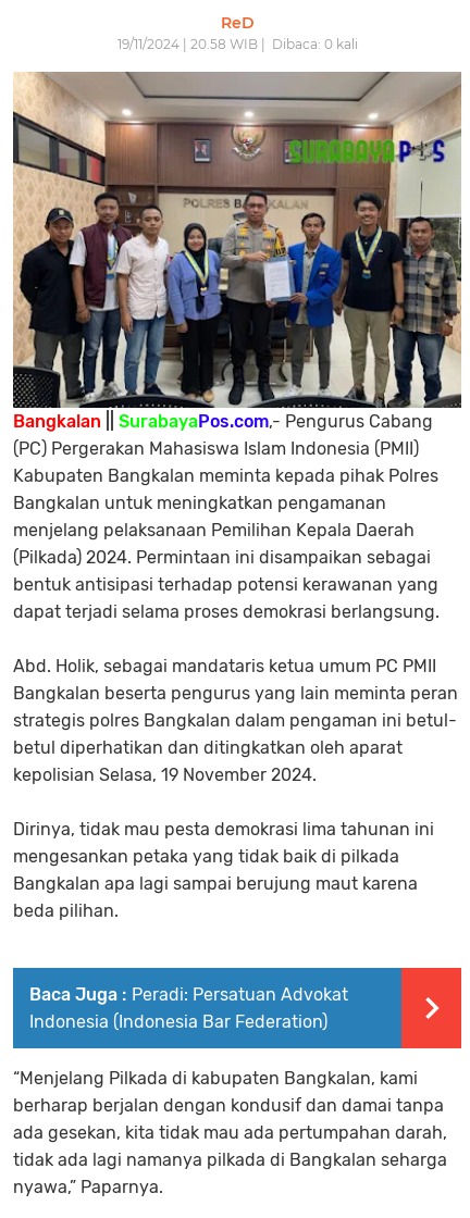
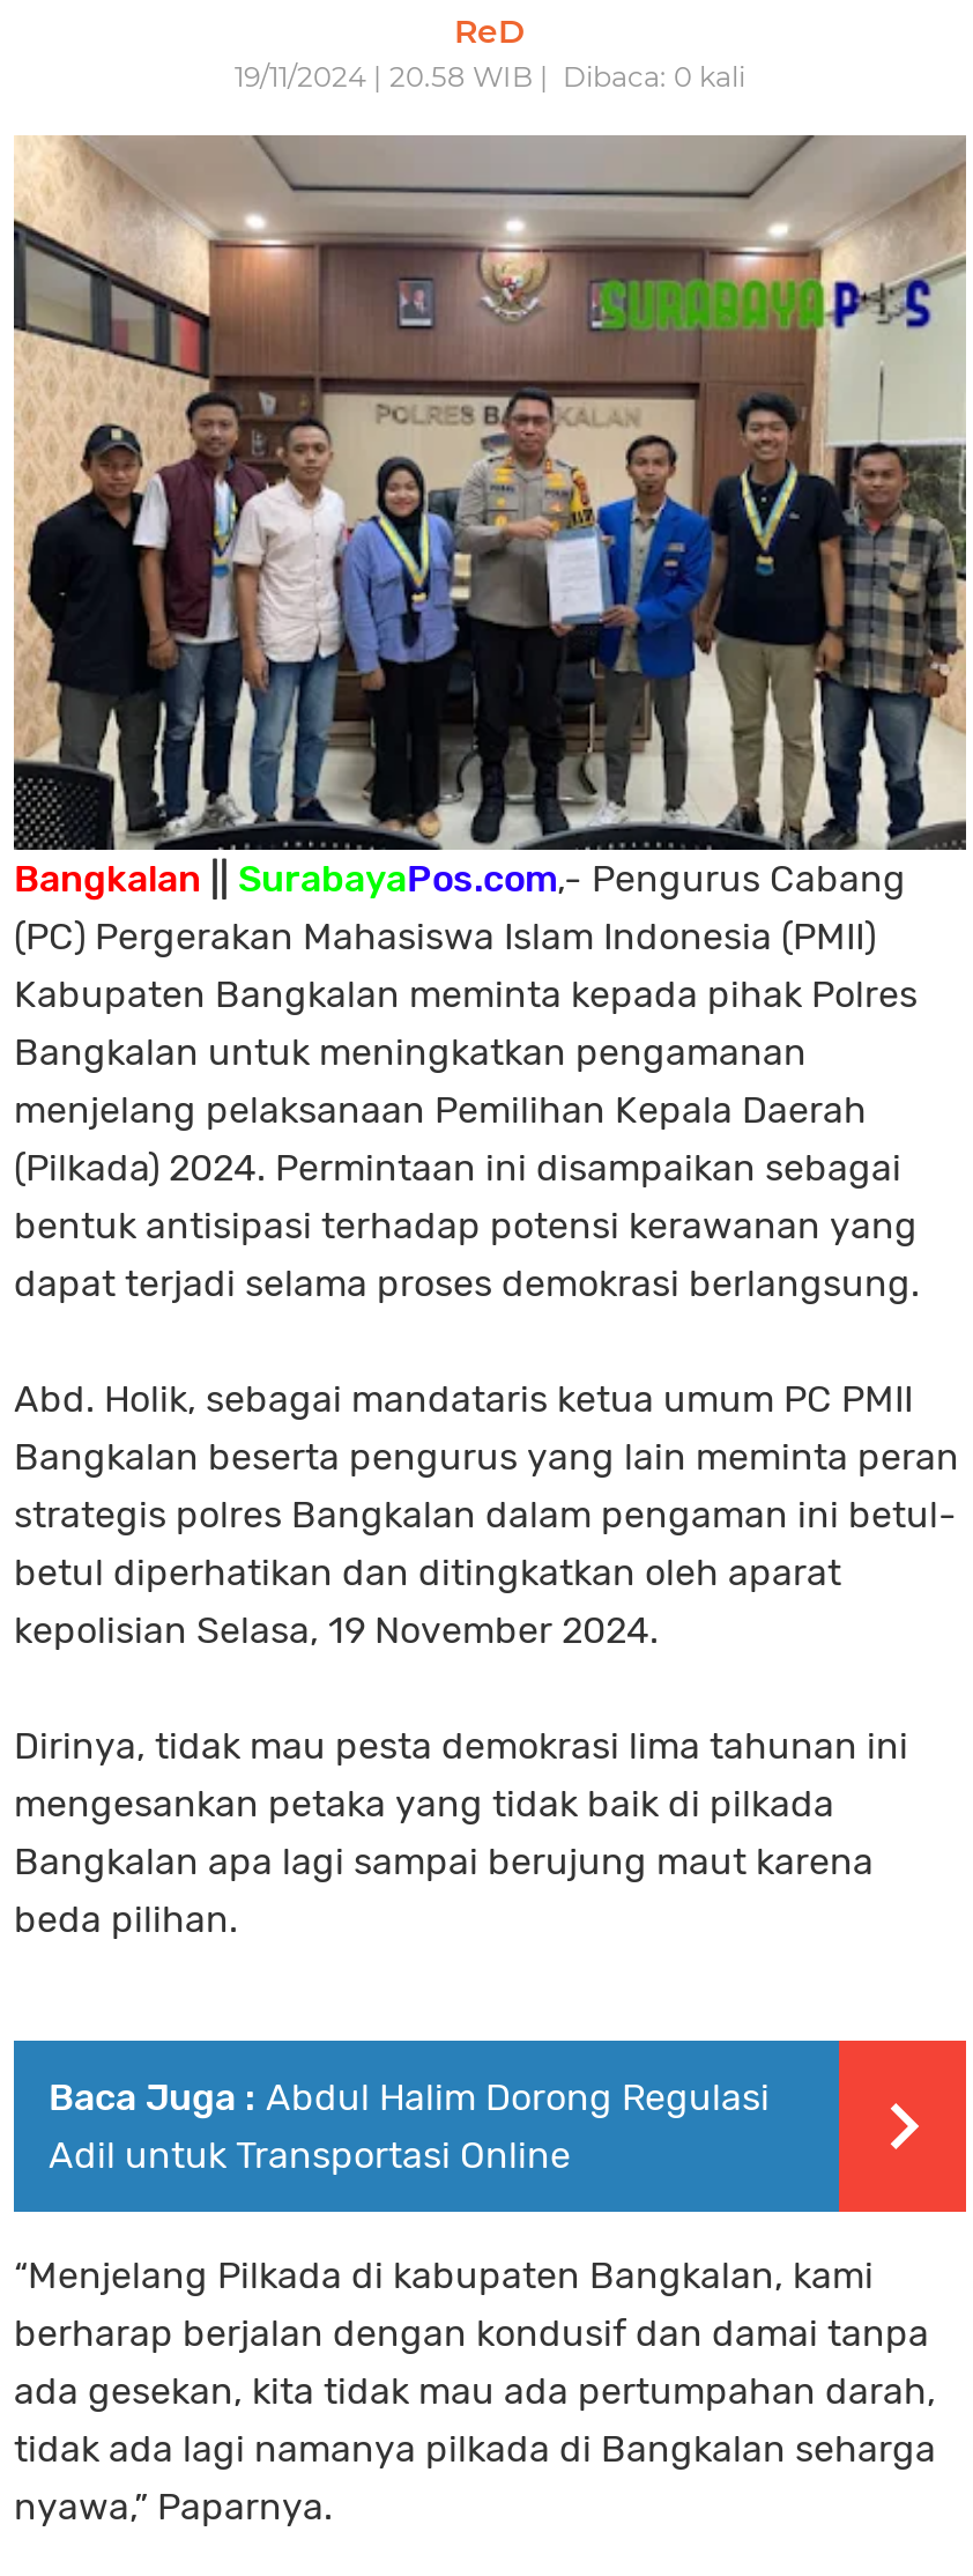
- Baca Juga : Peradi: Persatuan Advokat
- Indonesia (Indonesia Bar Federation)
+ Baca Juga : Abdul Halim Dorong Regulasi
+ Adil untuk Transportasi Online
